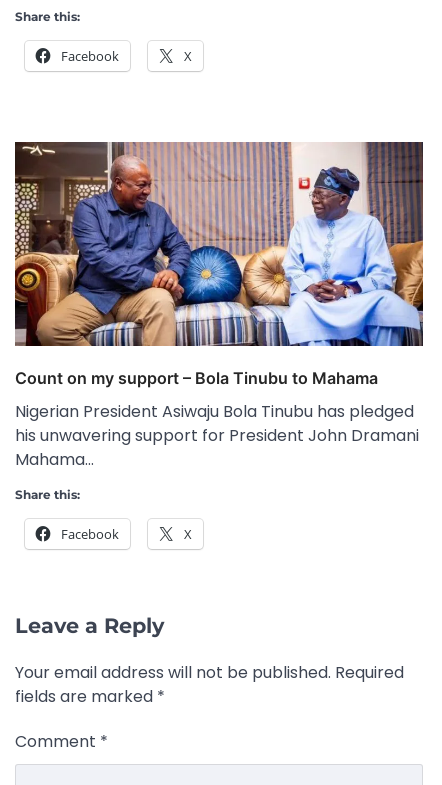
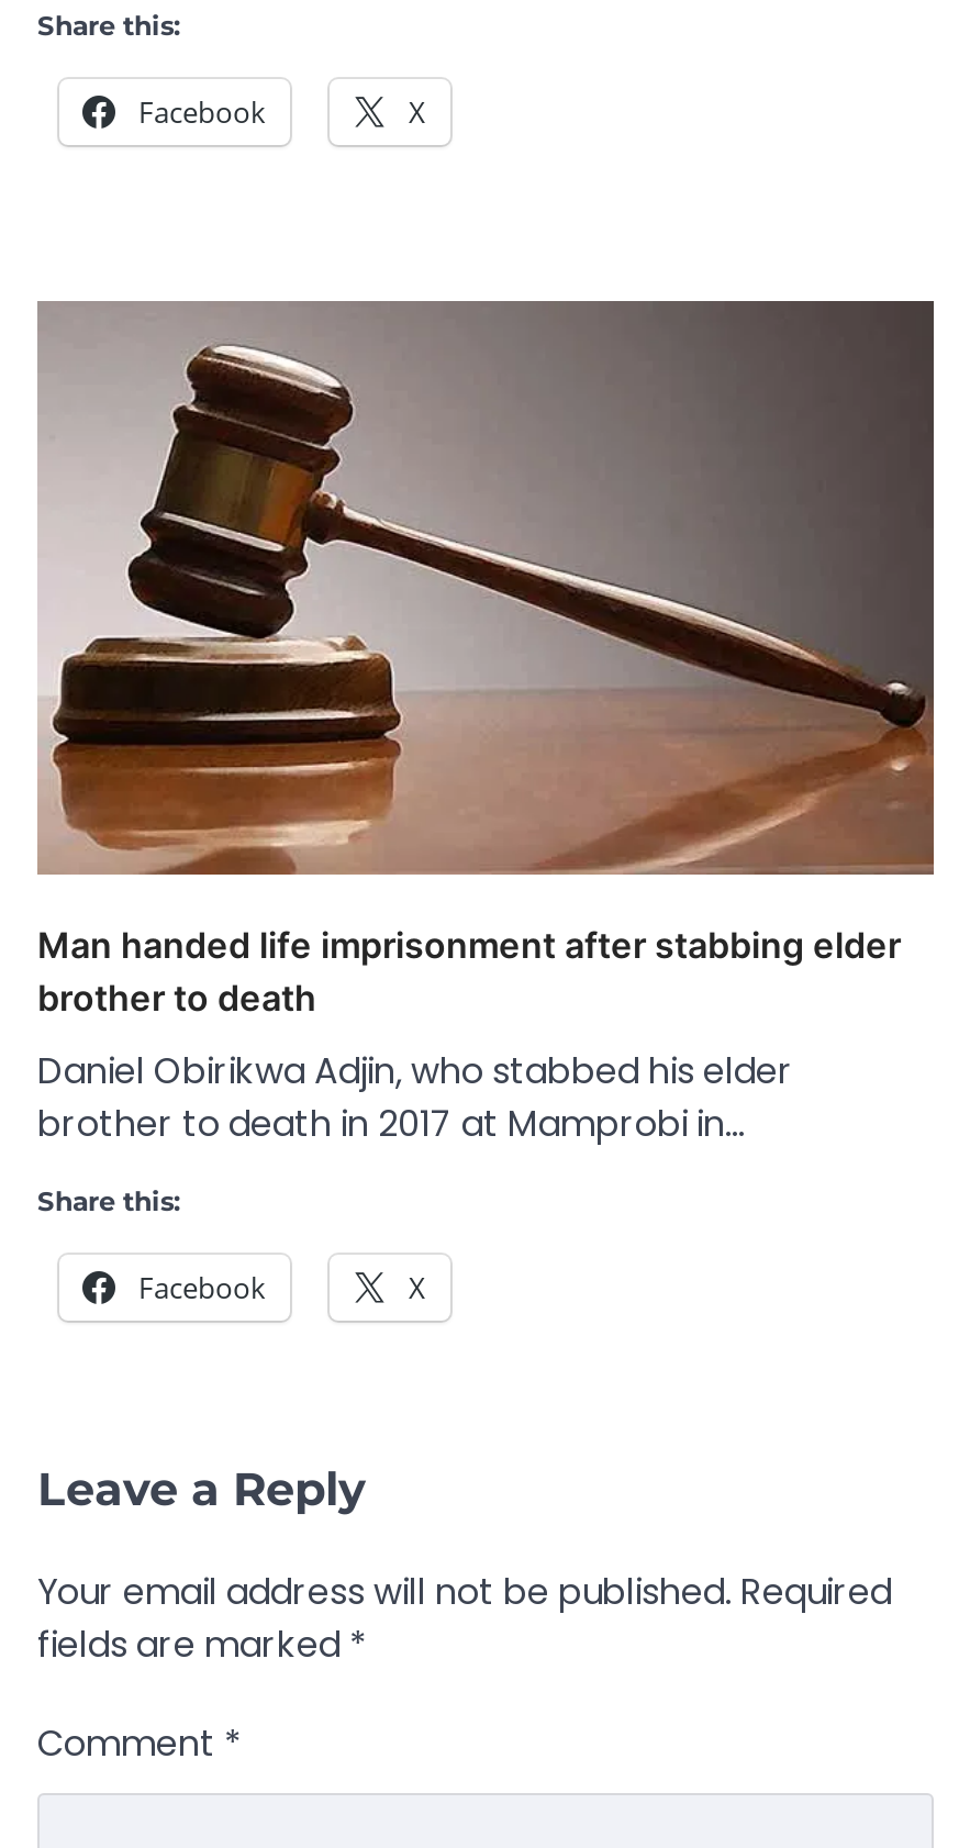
- [image]
- Count on my support – Bola Tinubu to Mahama
+ [image]
+ Man handed life imprisonment after stabbing elder
+ brother to death

- Nigerian President Asiwaju Bola Tinubu has pledged
- his unwavering support for President John Dramani
- Mahama…
+ Daniel Obirikwa Adjin, who stabbed his elder
+ brother to death in 2017 at Mamprobi in…
